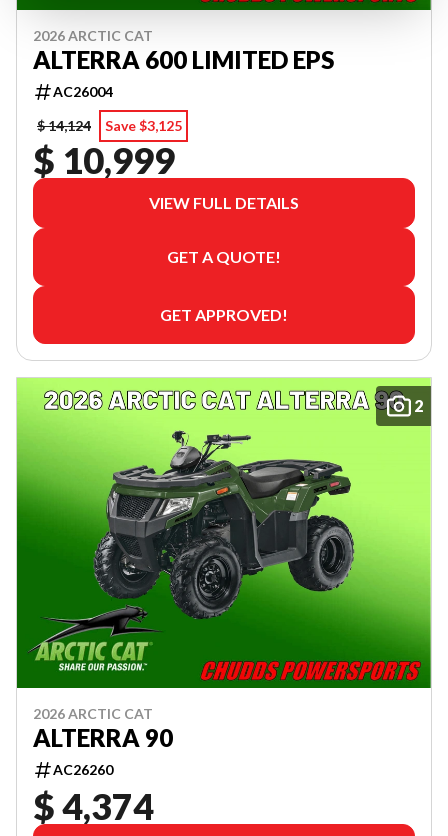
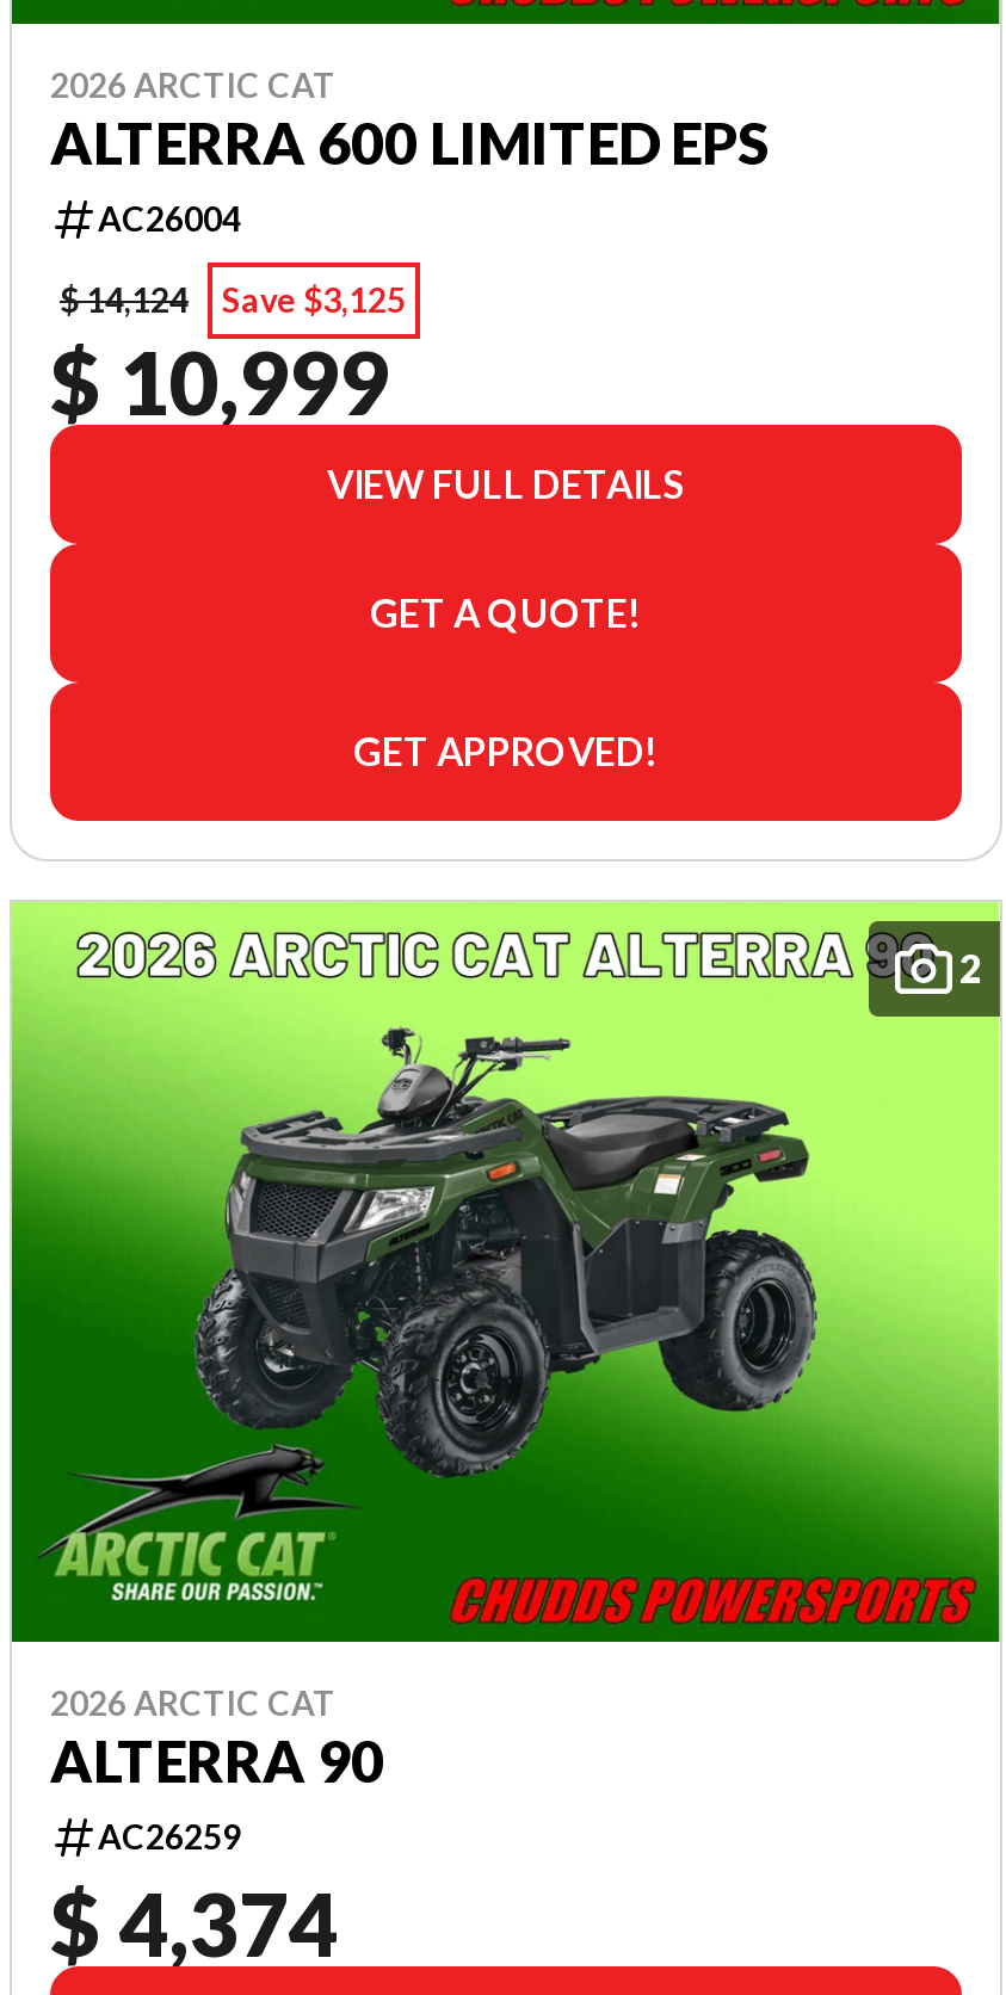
- AC26260
+ AC26259
